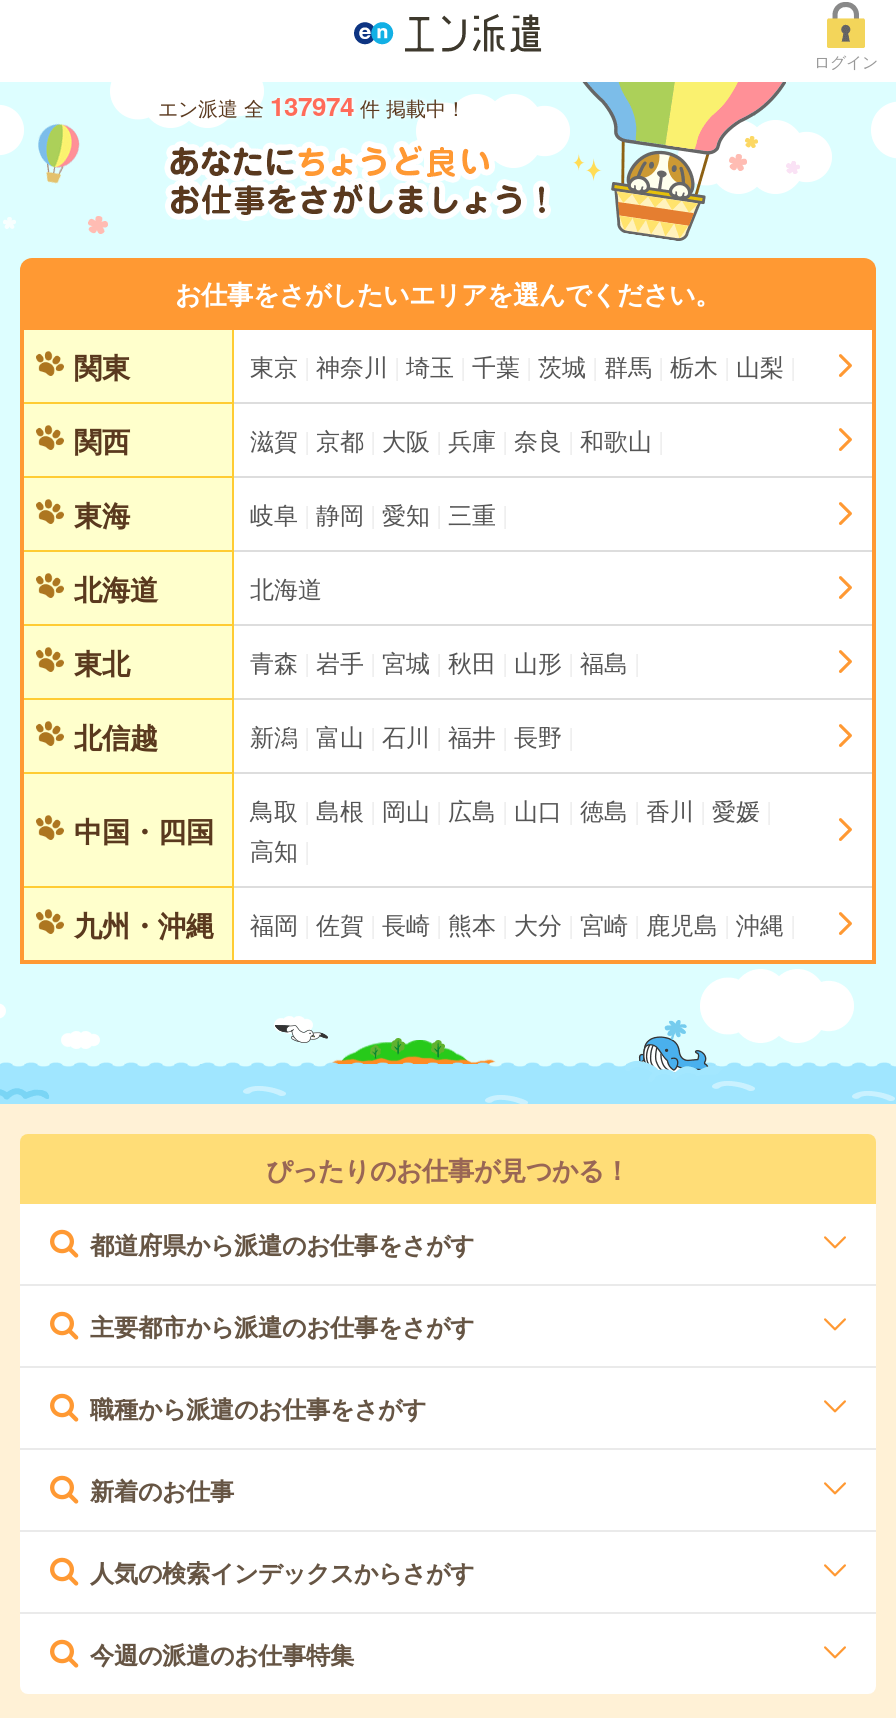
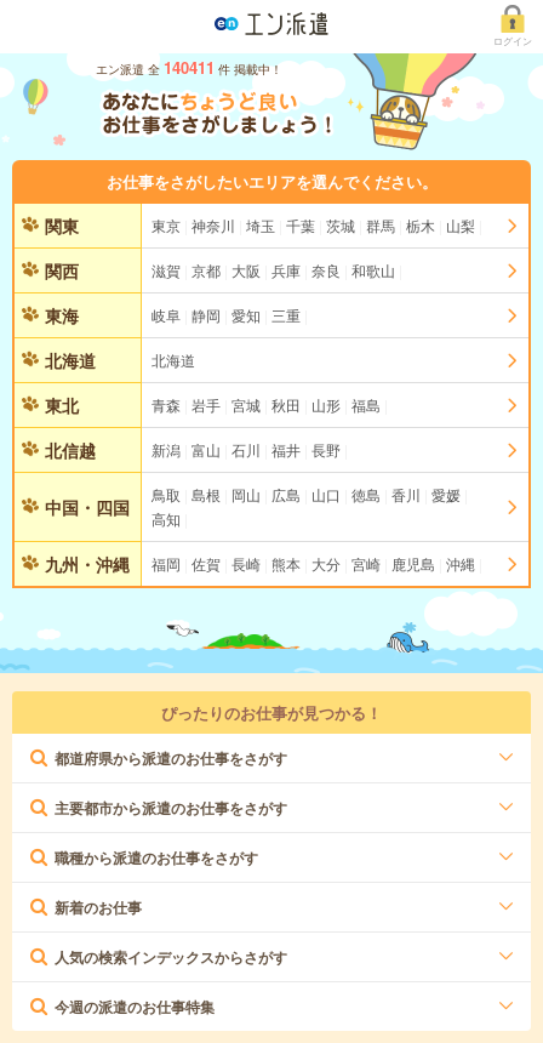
- エン派遣 全 137974 件 掲載中！
+ エン派遣 全 140411 件 掲載中！
